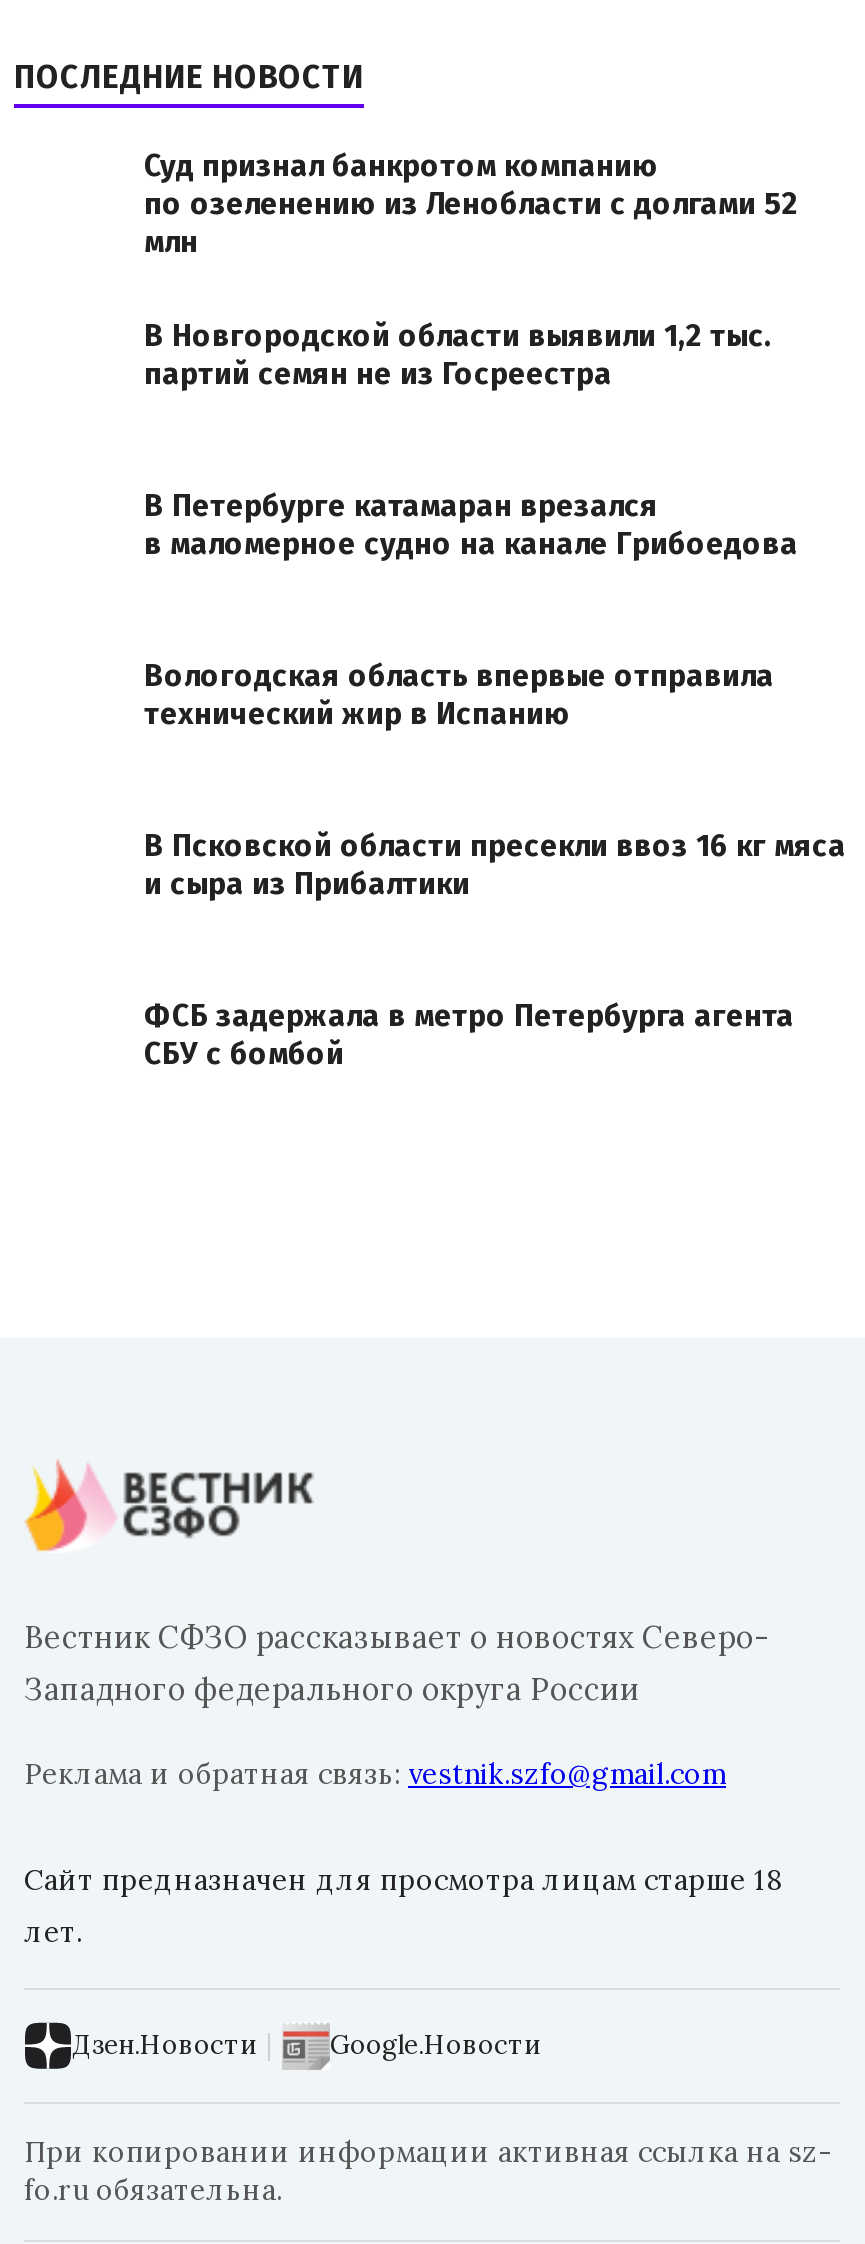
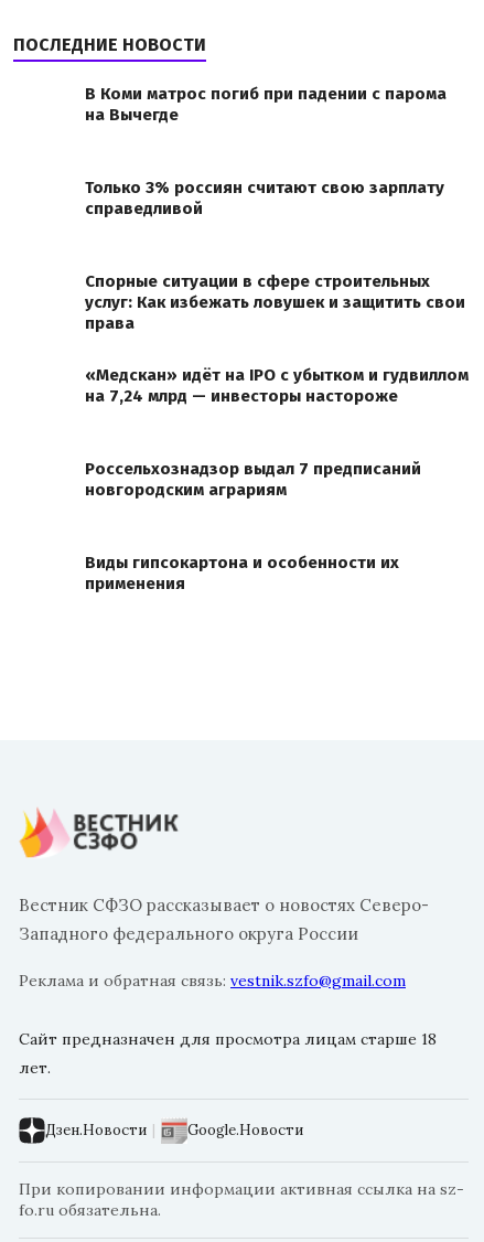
- Суд признал банкротом компанию
- по озеленению из Ленобласти с долгами 52
- млн
+ В Коми матрос погиб при падении с парома
+ на Вычегде

- В Новгородской области выявили 1,2 тыс.
- партий семян не из Госреестра
+ Только 3% россиян считают свою зарплату
+ справедливой

- В Петербурге катамаран врезался
- в маломерное судно на канале Грибоедова
+ Спорные ситуации в сфере строительных
+ услуг: Как избежать ловушек и защитить свои
+ права

- Вологодская область впервые отправила
- технический жир в Испанию
+ «Медскан» идёт на IPO с убытком и гудвиллом
+ на 7,24 млрд — инвесторы настороже

- В Псковской области пресекли ввоз 16 кг мяса
- и сыра из Прибалтики
+ Россельхознадзор выдал 7 предписаний
+ новгородским аграриям

- ФСБ задержала в метро Петербурга агента
- СБУ с бомбой
+ Виды гипсокартона и особенности их
+ применения
